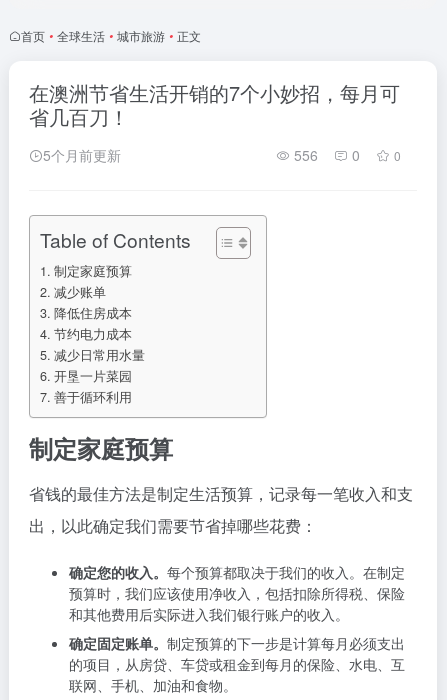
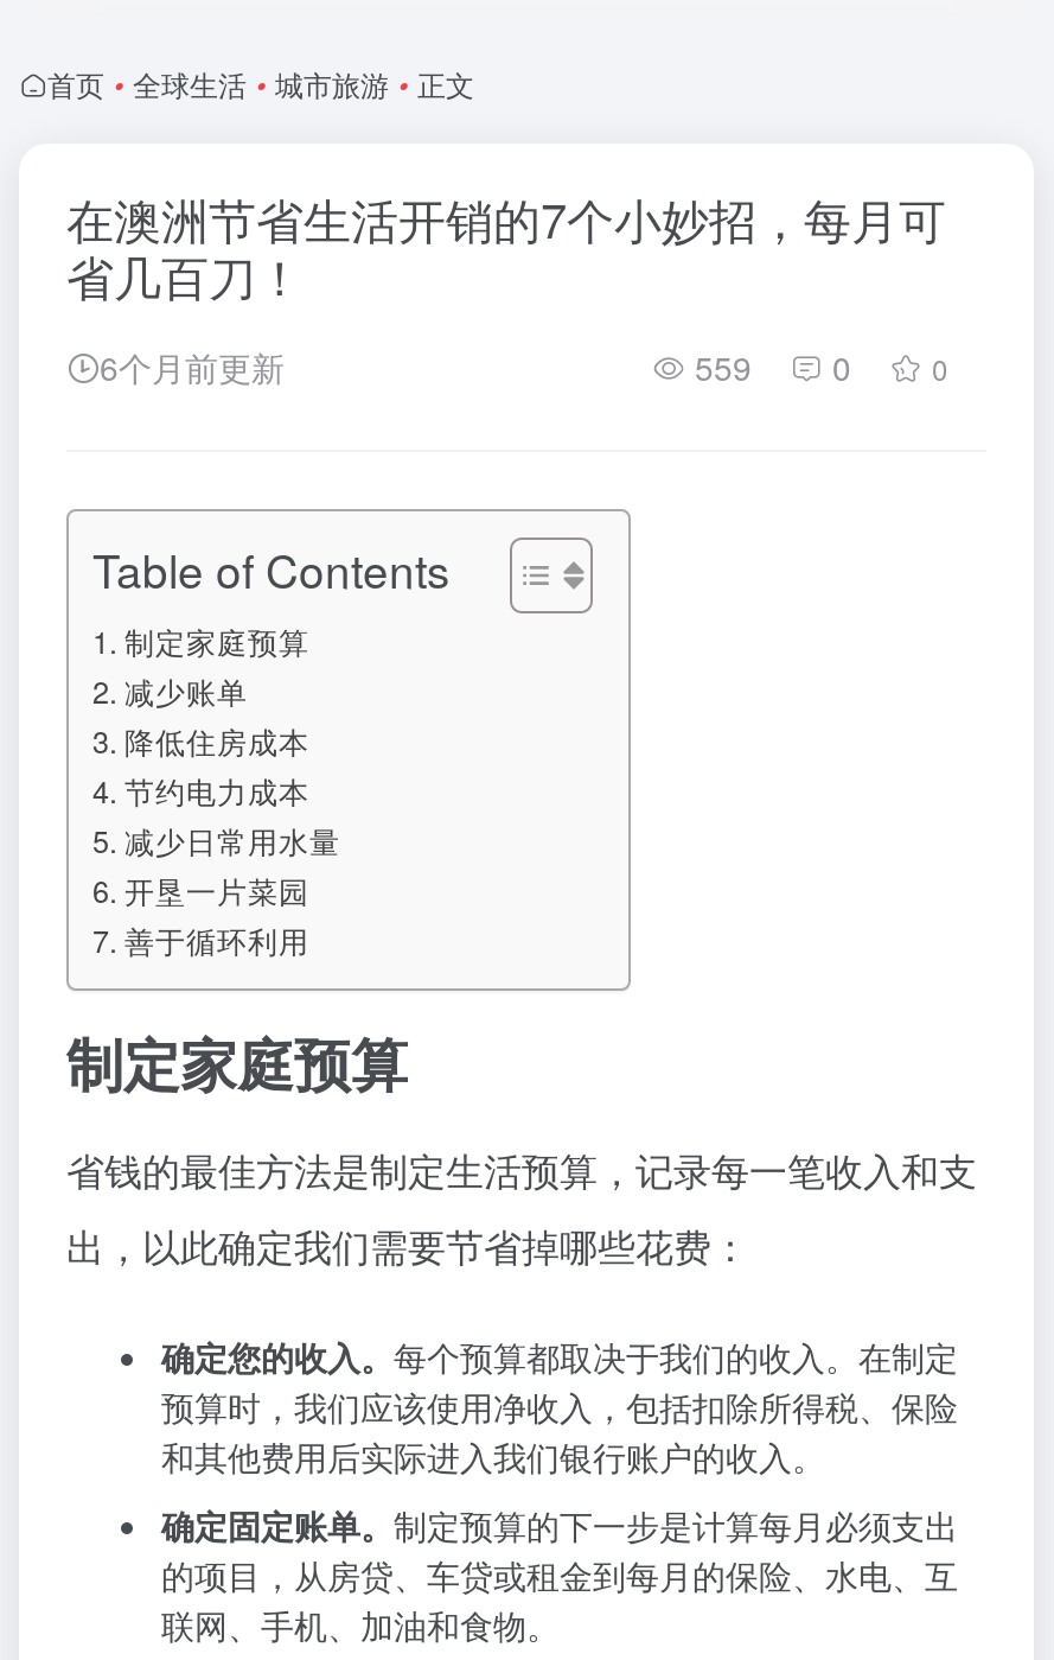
- 5个月前更新
+ 6个月前更新

- 556 0 0
+ 559 0 0
